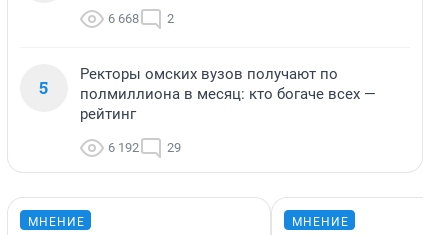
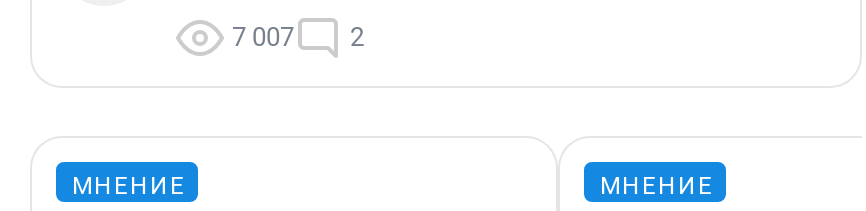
- 6 668 2
+ 7 007 2

- Ректоры омских вузов получают по
- полмиллиона в месяц: кто богаче всех —
- рейтинг
- 6 192
- 29

- 5
